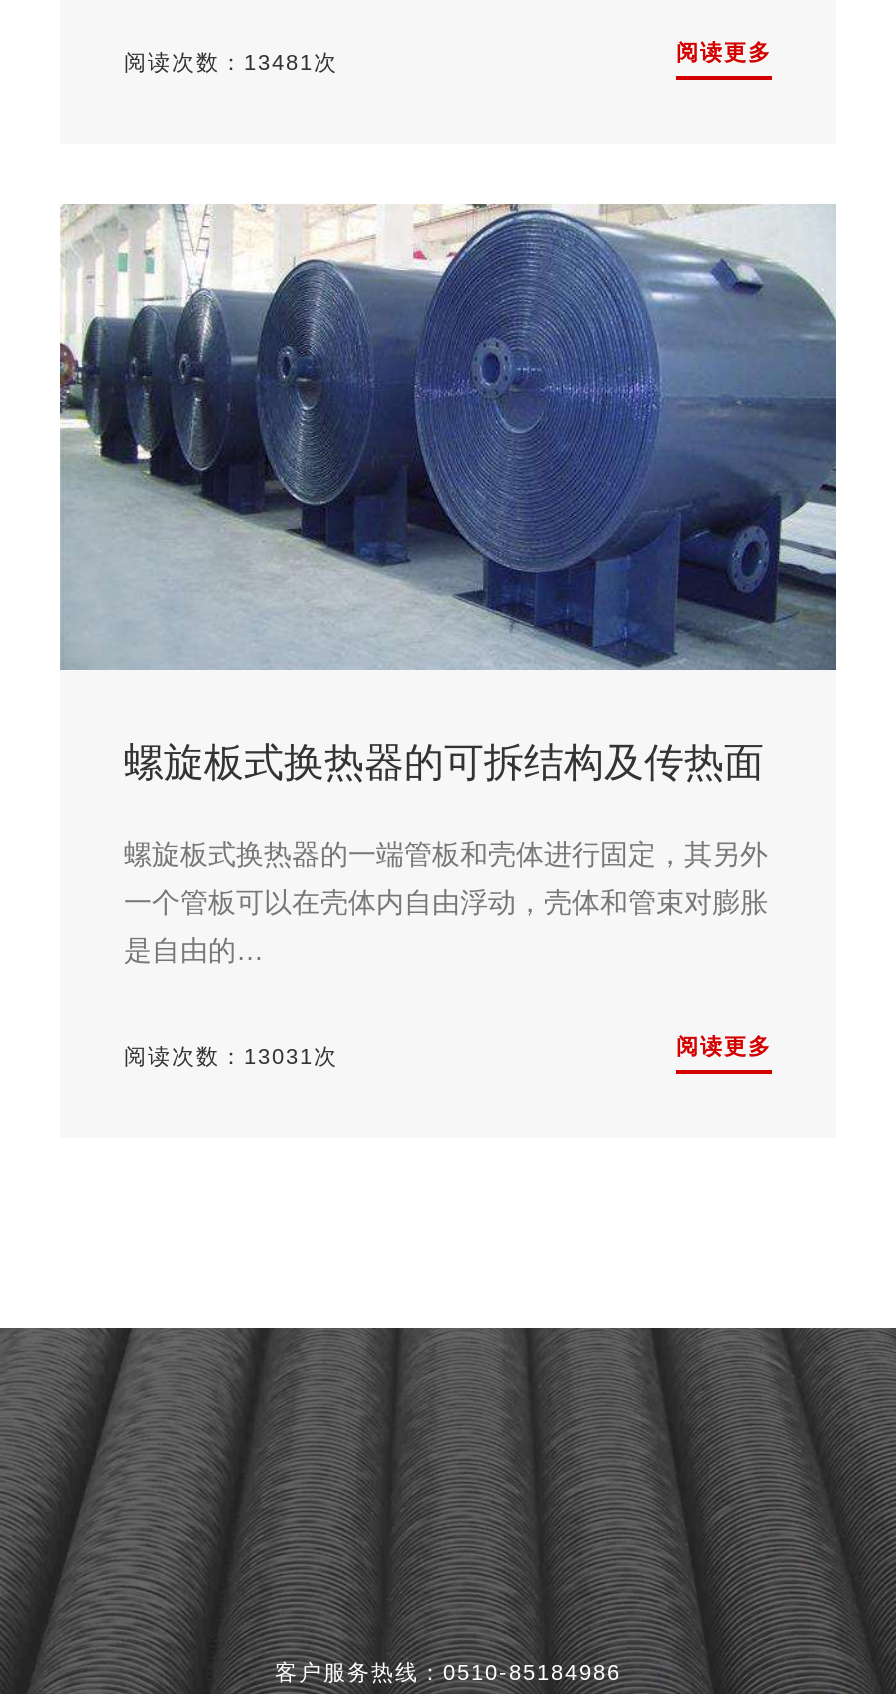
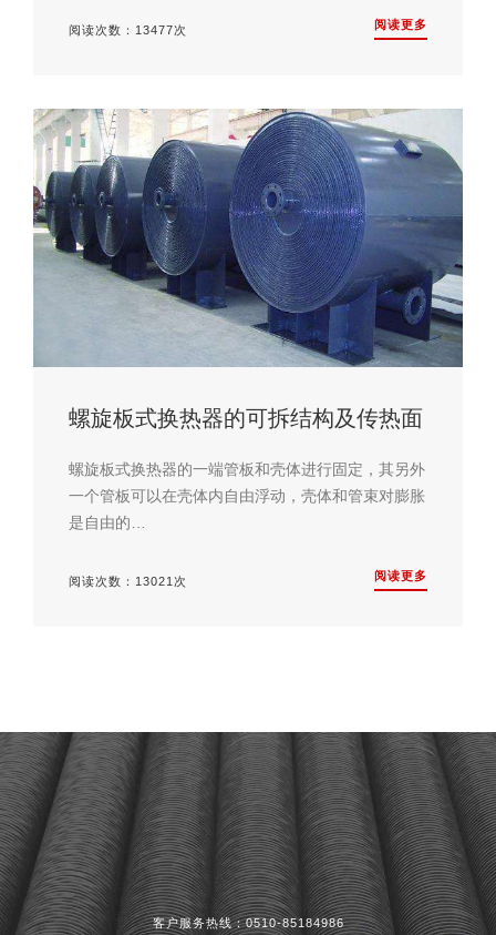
- 阅读次数：13481次
+ 阅读次数：13477次

- 阅读次数：13031次
+ 阅读次数：13021次
